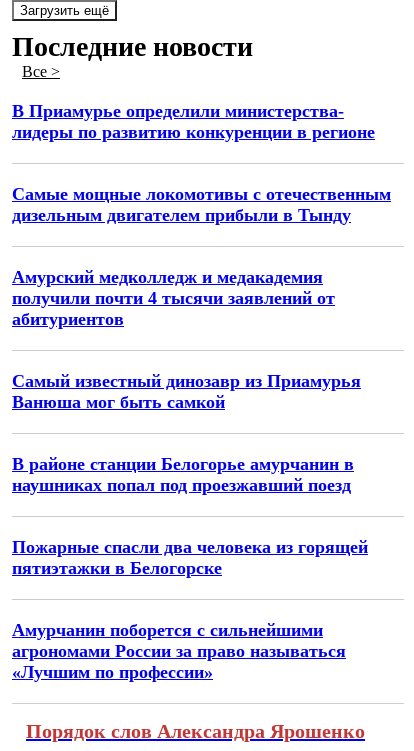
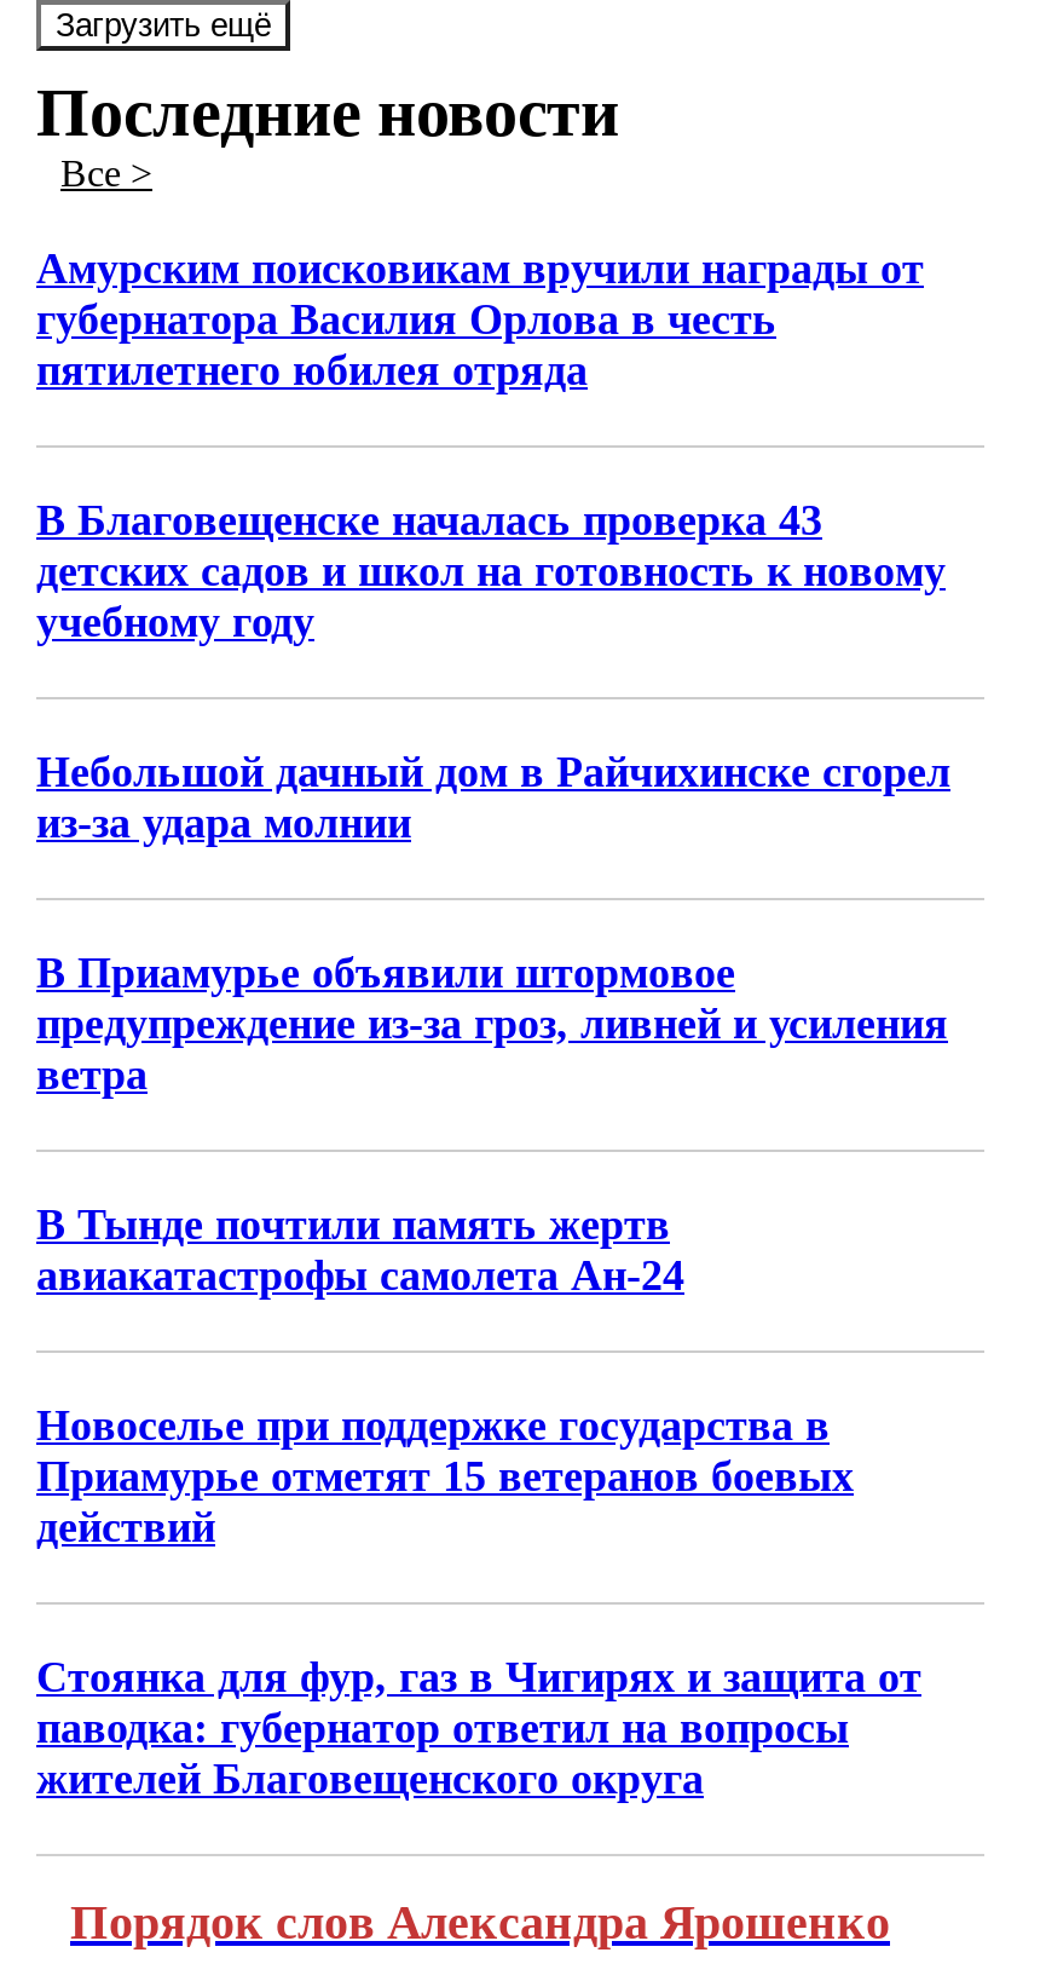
- В Приамурье определили министерства-
- лидеры по развитию конкуренции в регионе
+ Амурским поисковикам вручили награды от
+ губернатора Василия Орлова в честь
+ пятилетнего юбилея отряда

- Самые мощные локомотивы с отечественным
- дизельным двигателем прибыли в Тынду
+ В Благовещенске началась проверка 43
+ детских садов и школ на готовность к новому
+ учебному году

- Амурский медколледж и медакадемия
- получили почти 4 тысячи заявлений от
- абитуриентов
+ Небольшой дачный дом в Райчихинске сгорел
+ из-за удара молнии

- Самый известный динозавр из Приамурья
- Ванюша мог быть самкой
+ В Приамурье объявили штормовое
+ предупреждение из-за гроз, ливней и усиления
+ ветра

- В районе станции Белогорье амурчанин в
- наушниках попал под проезжавший поезд
+ В Тынде почтили память жертв
+ авиакатастрофы самолета Ан-24

- Пожарные спасли два человека из горящей
- пятиэтажки в Белогорске
+ Новоселье при поддержке государства в
+ Приамурье отметят 15 ветеранов боевых
+ действий

- Амурчанин поборется с сильнейшими
- агрономами России за право называться
- «Лучшим по профессии»
+ Стоянка для фур, газ в Чигирях и защита от
+ паводка: губернатор ответил на вопросы
+ жителей Благовещенского округа
